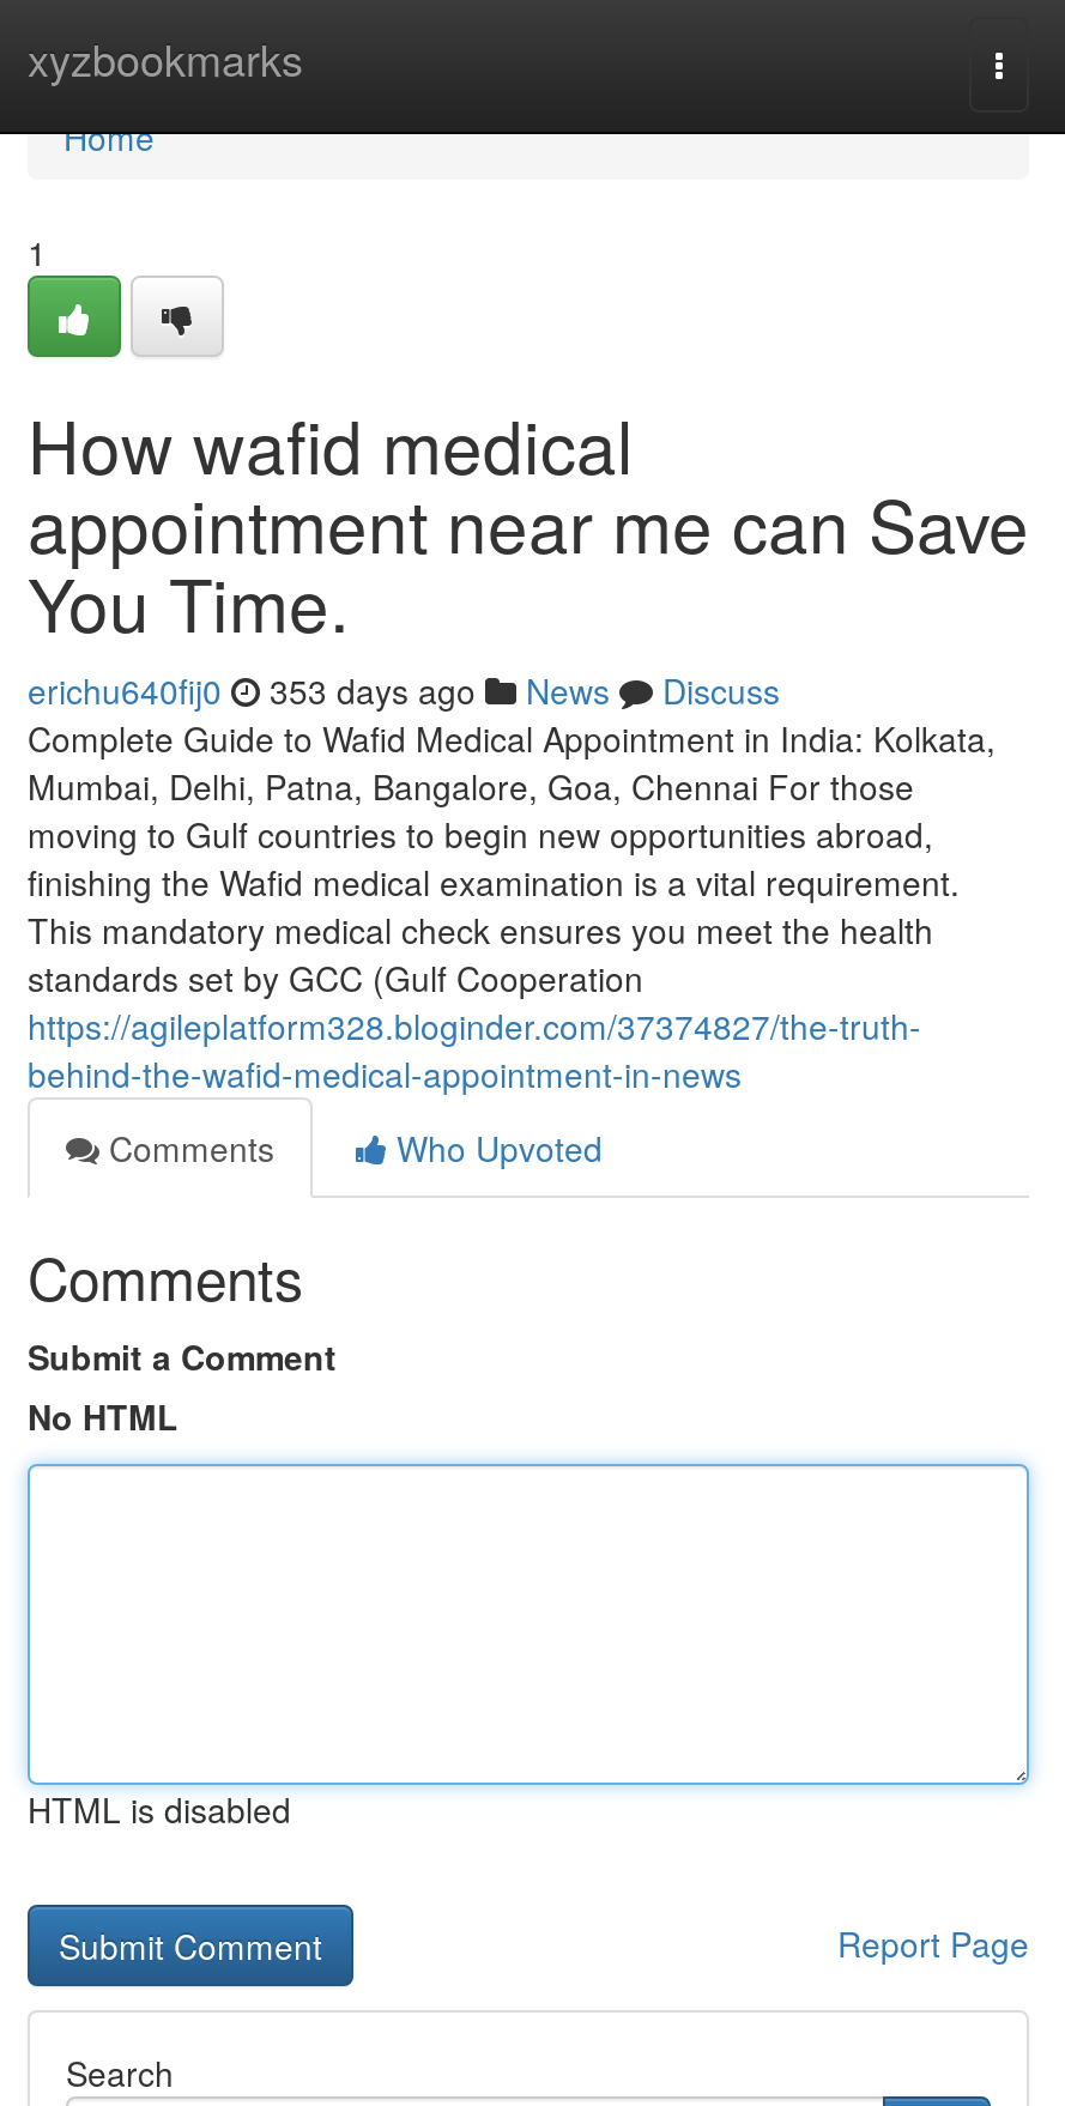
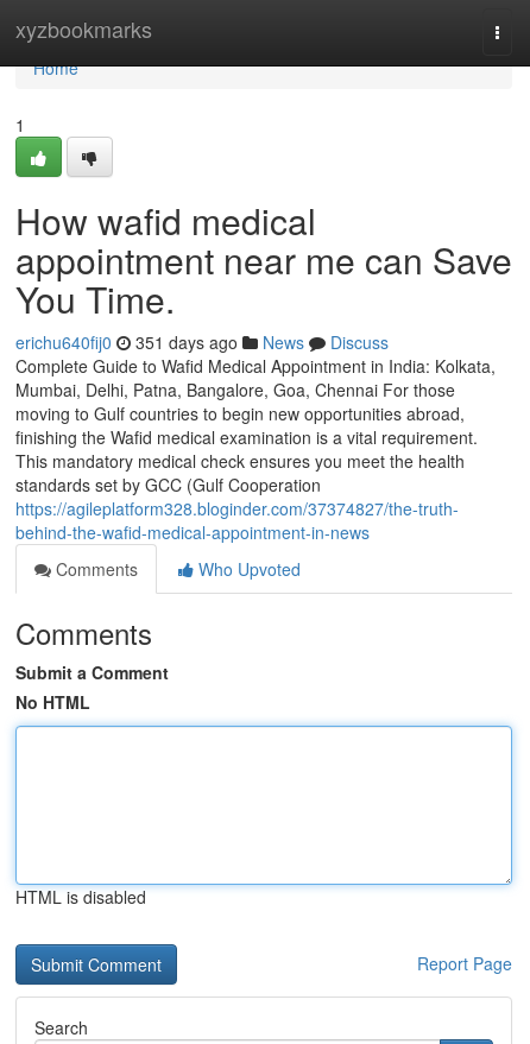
- 353 days ago
+ 351 days ago
